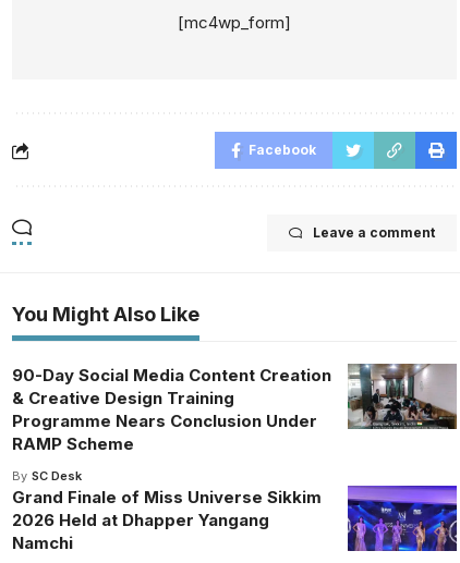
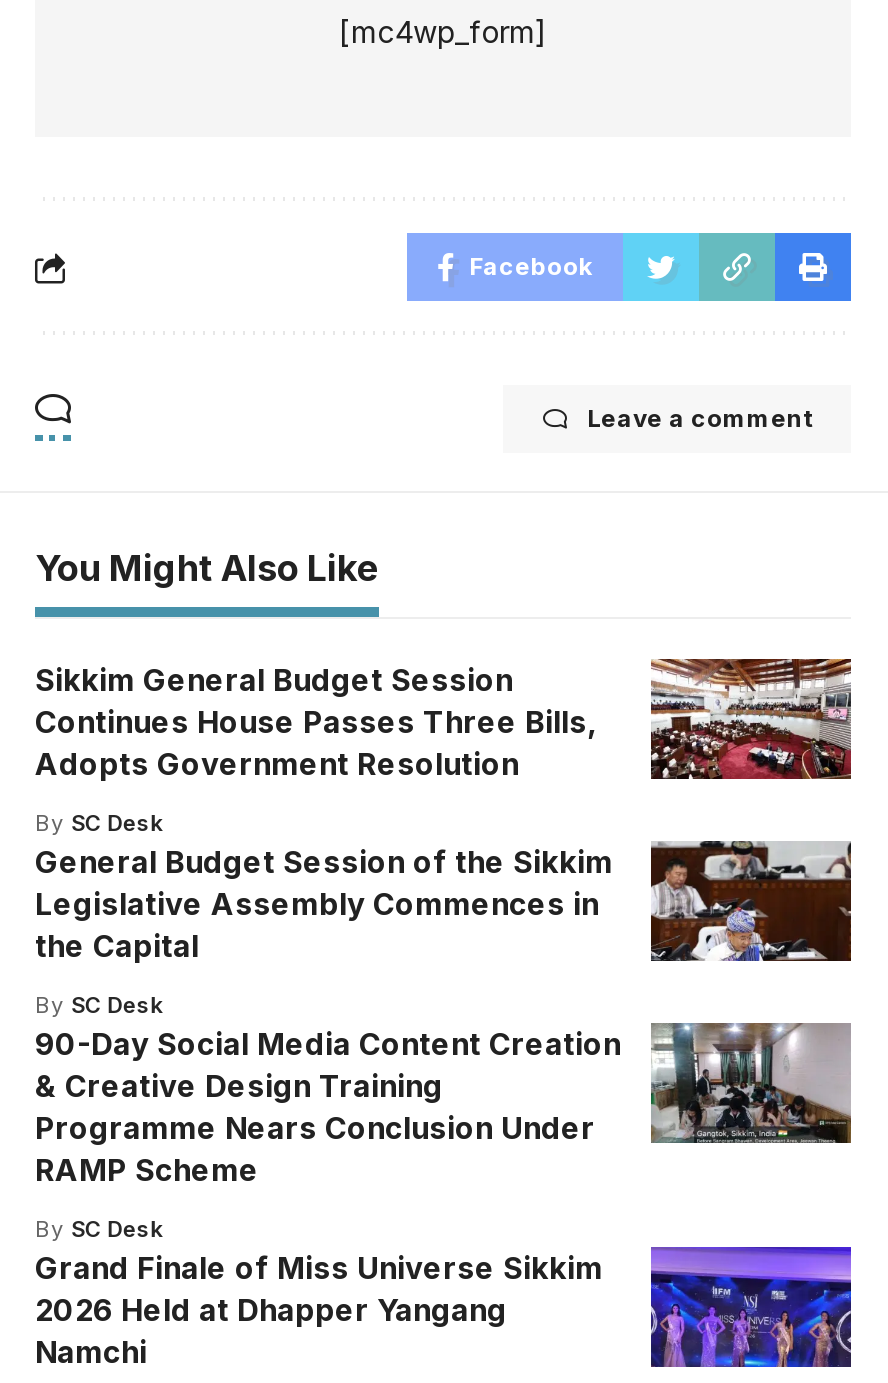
+ [image]
+ Sikkim General Budget Session
+ Continues House Passes Three Bills,
+ Adopts Government Resolution
+ By SC Desk
+ General Budget Session of the Sikkim
+ Legislative Assembly Commences in
+ the Capital
+ By SC Desk

+ [image]
